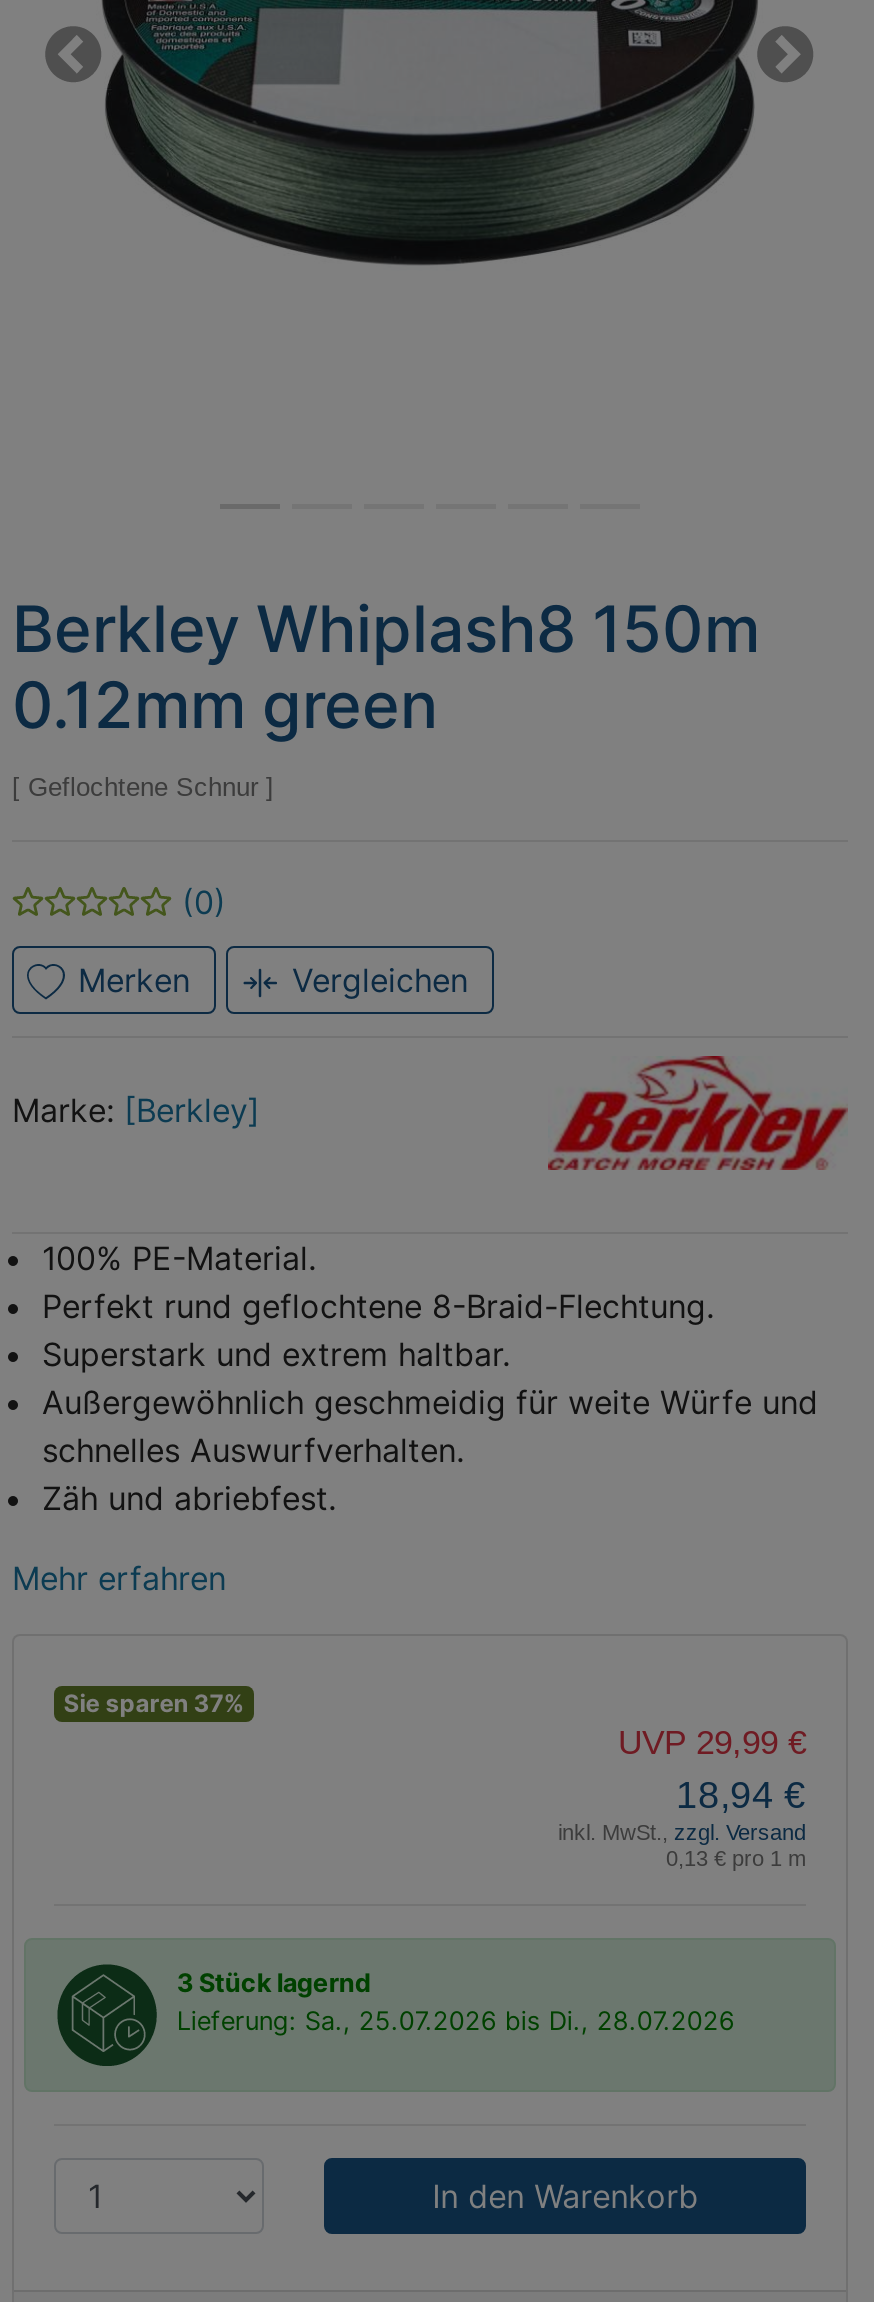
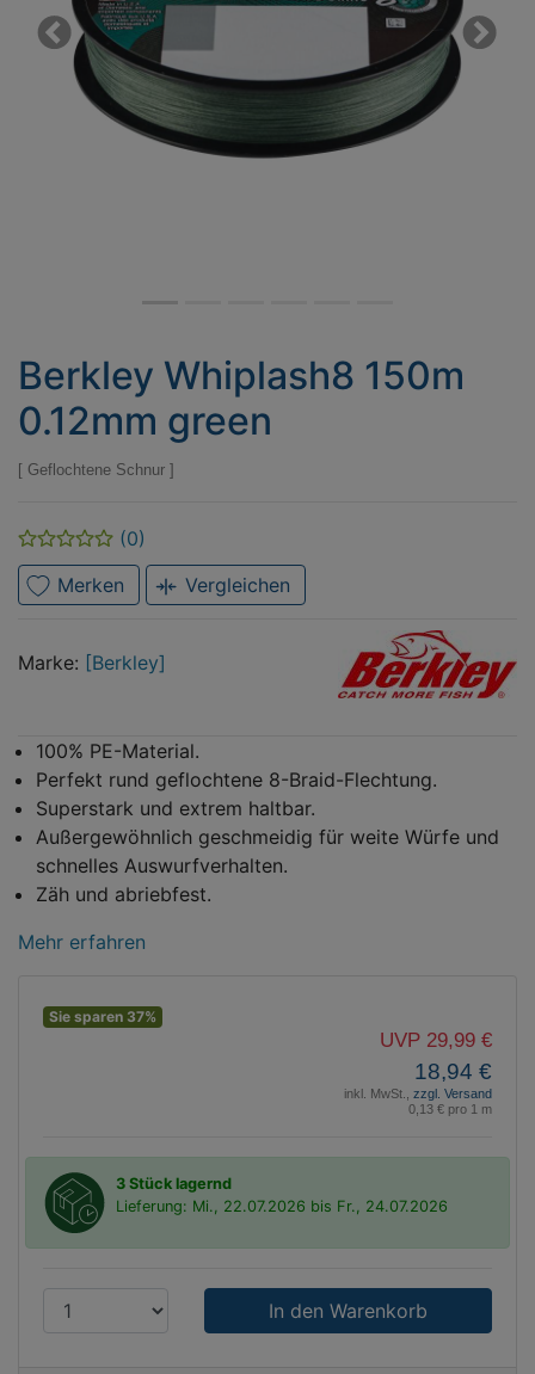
- Lieferung: Sa., 25.07.2026 bis Di., 28.07.2026
+ Lieferung: Mi., 22.07.2026 bis Fr., 24.07.2026
